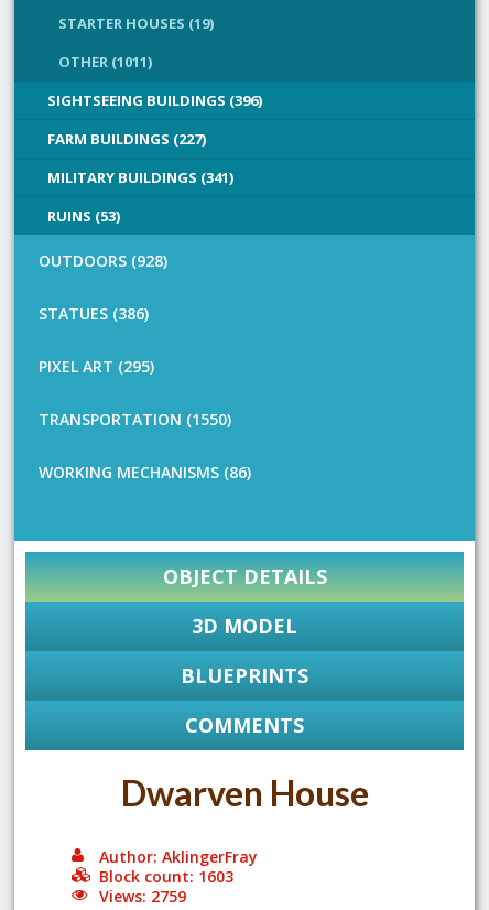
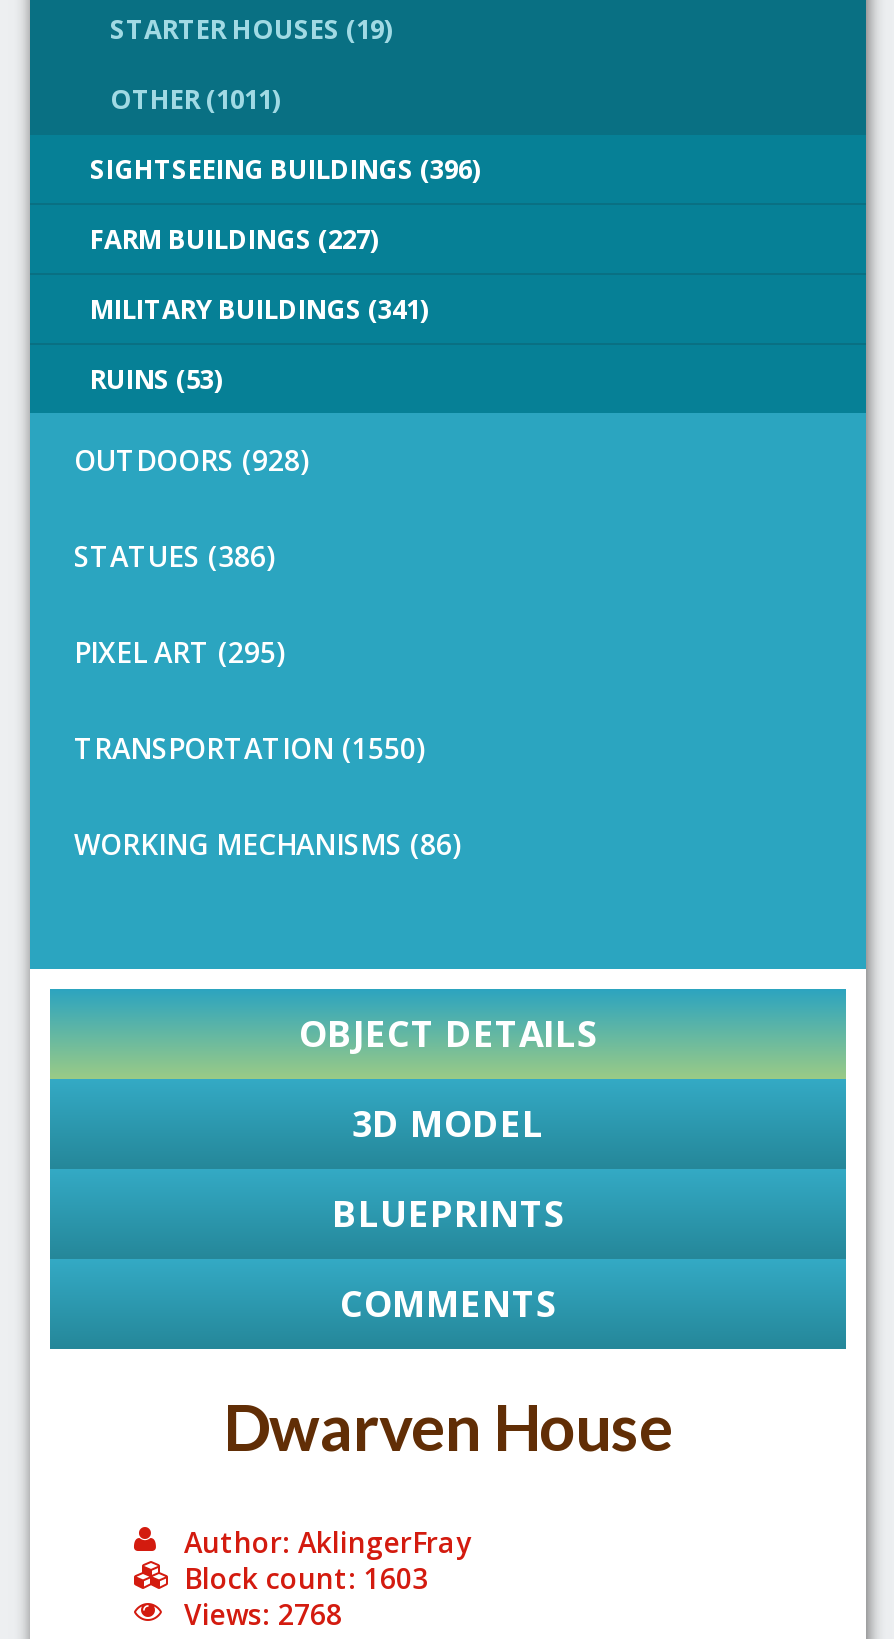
- Views: 2759
+ Views: 2768
